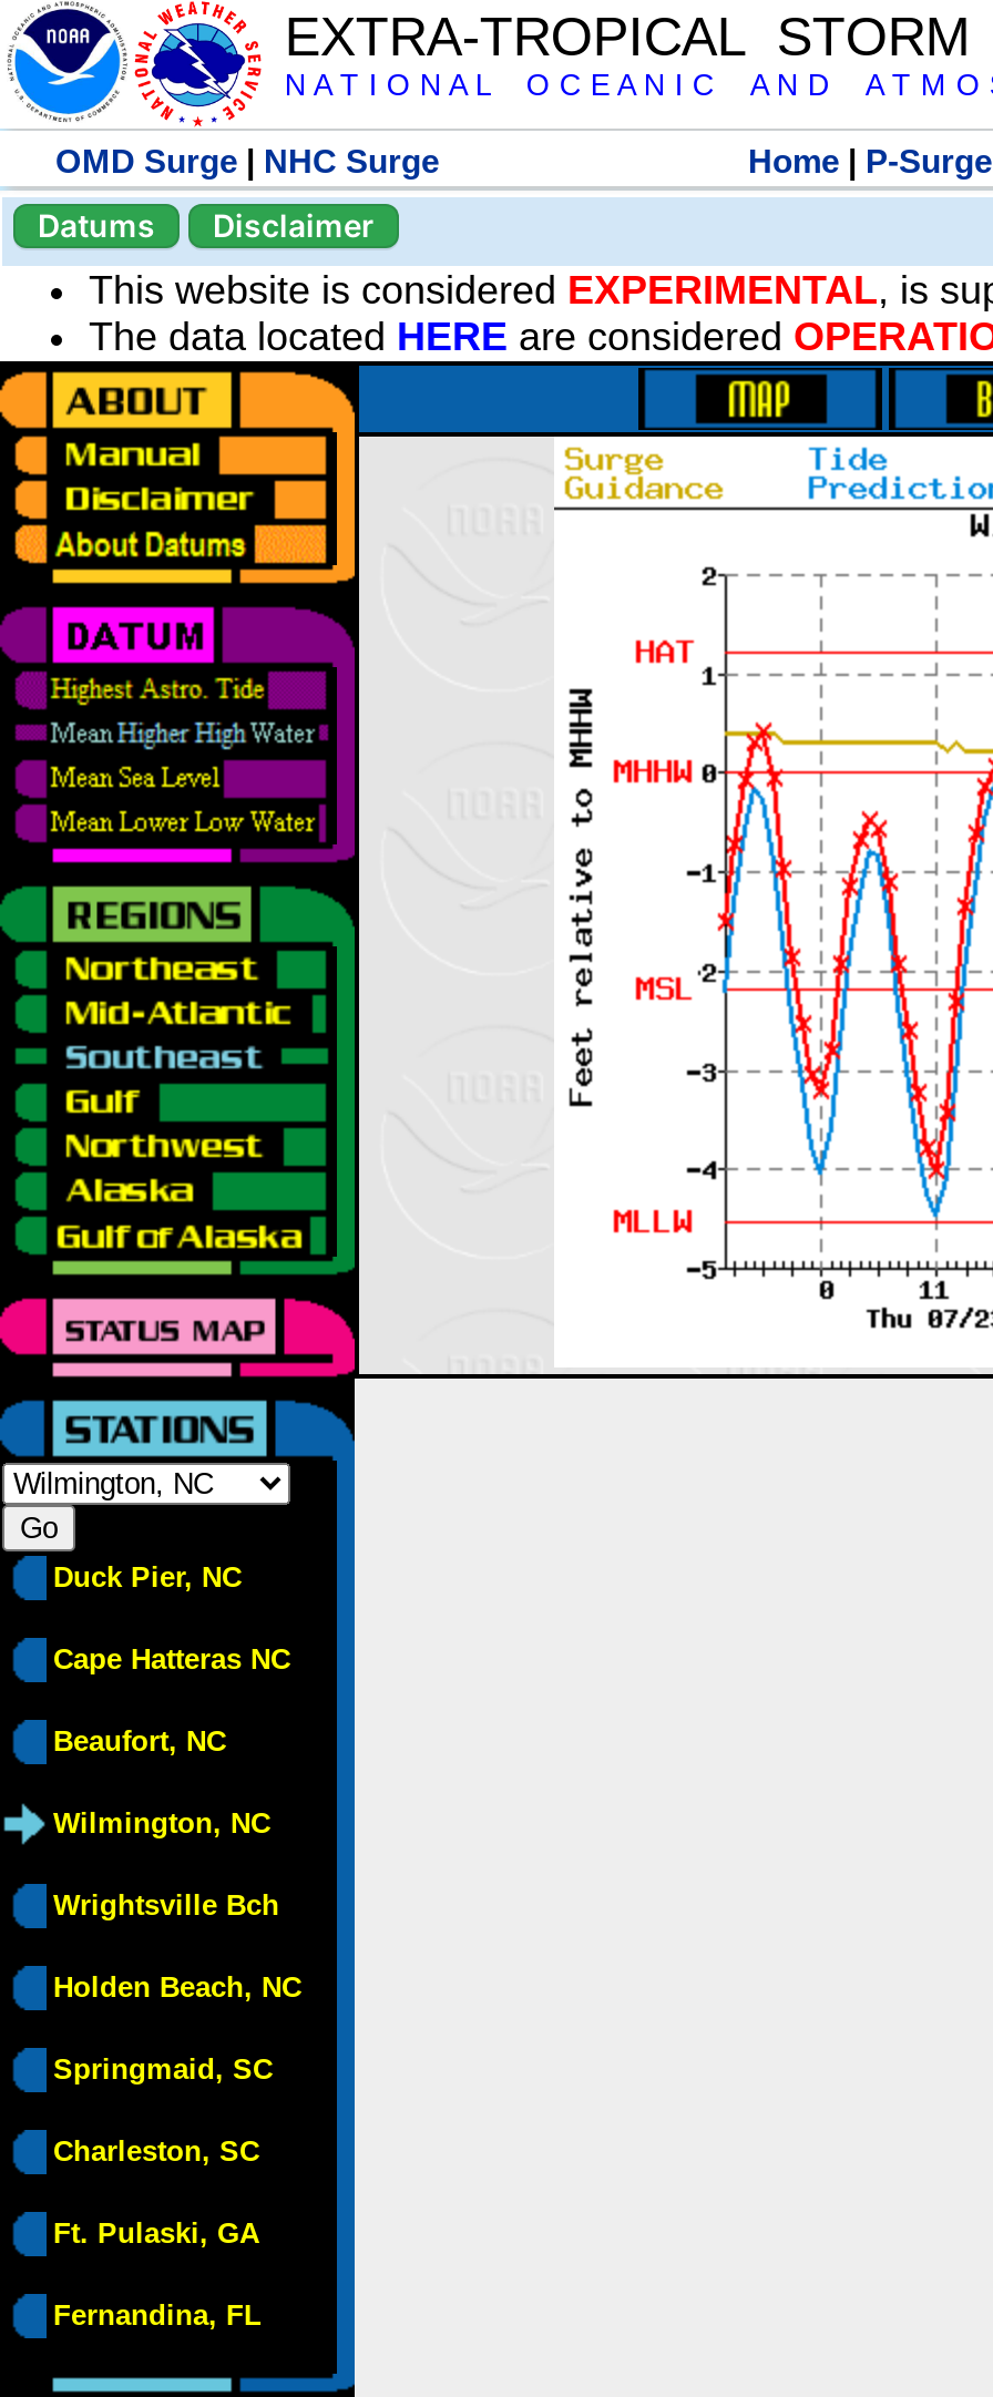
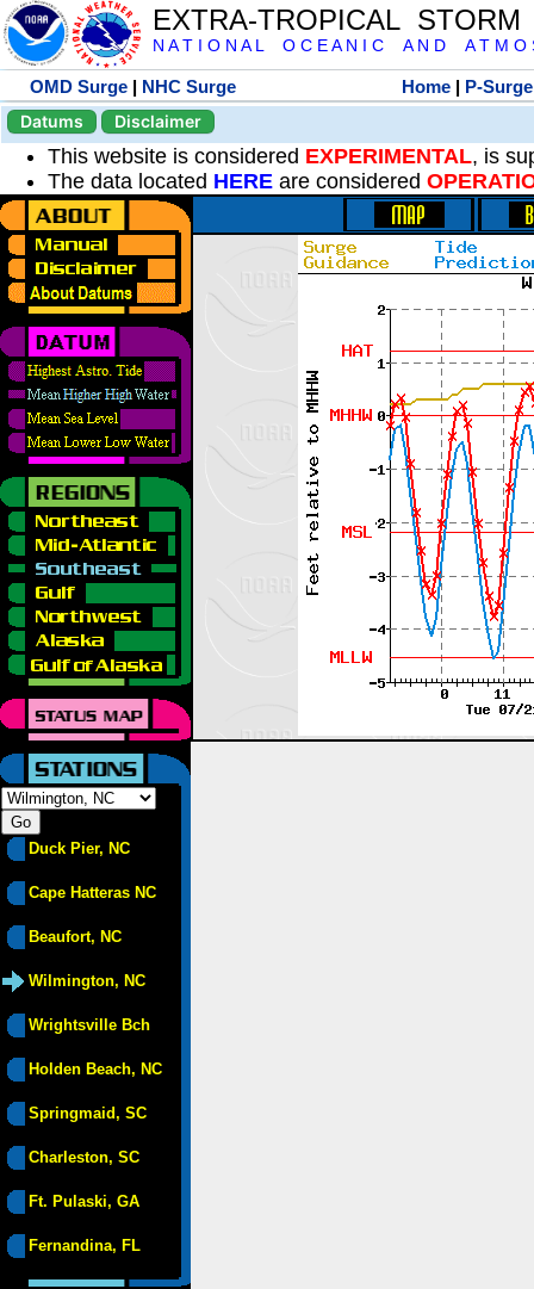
- [image]
+ [image]
